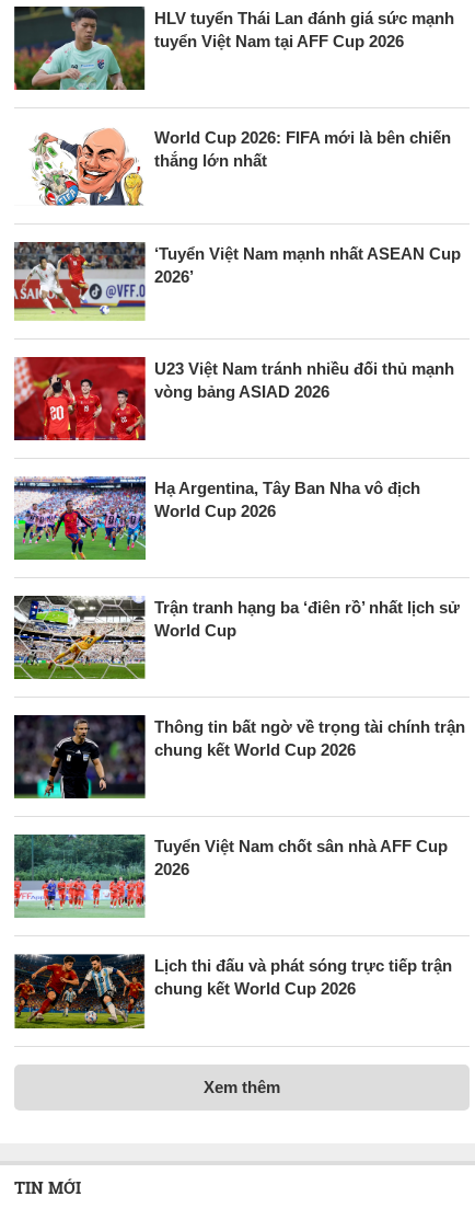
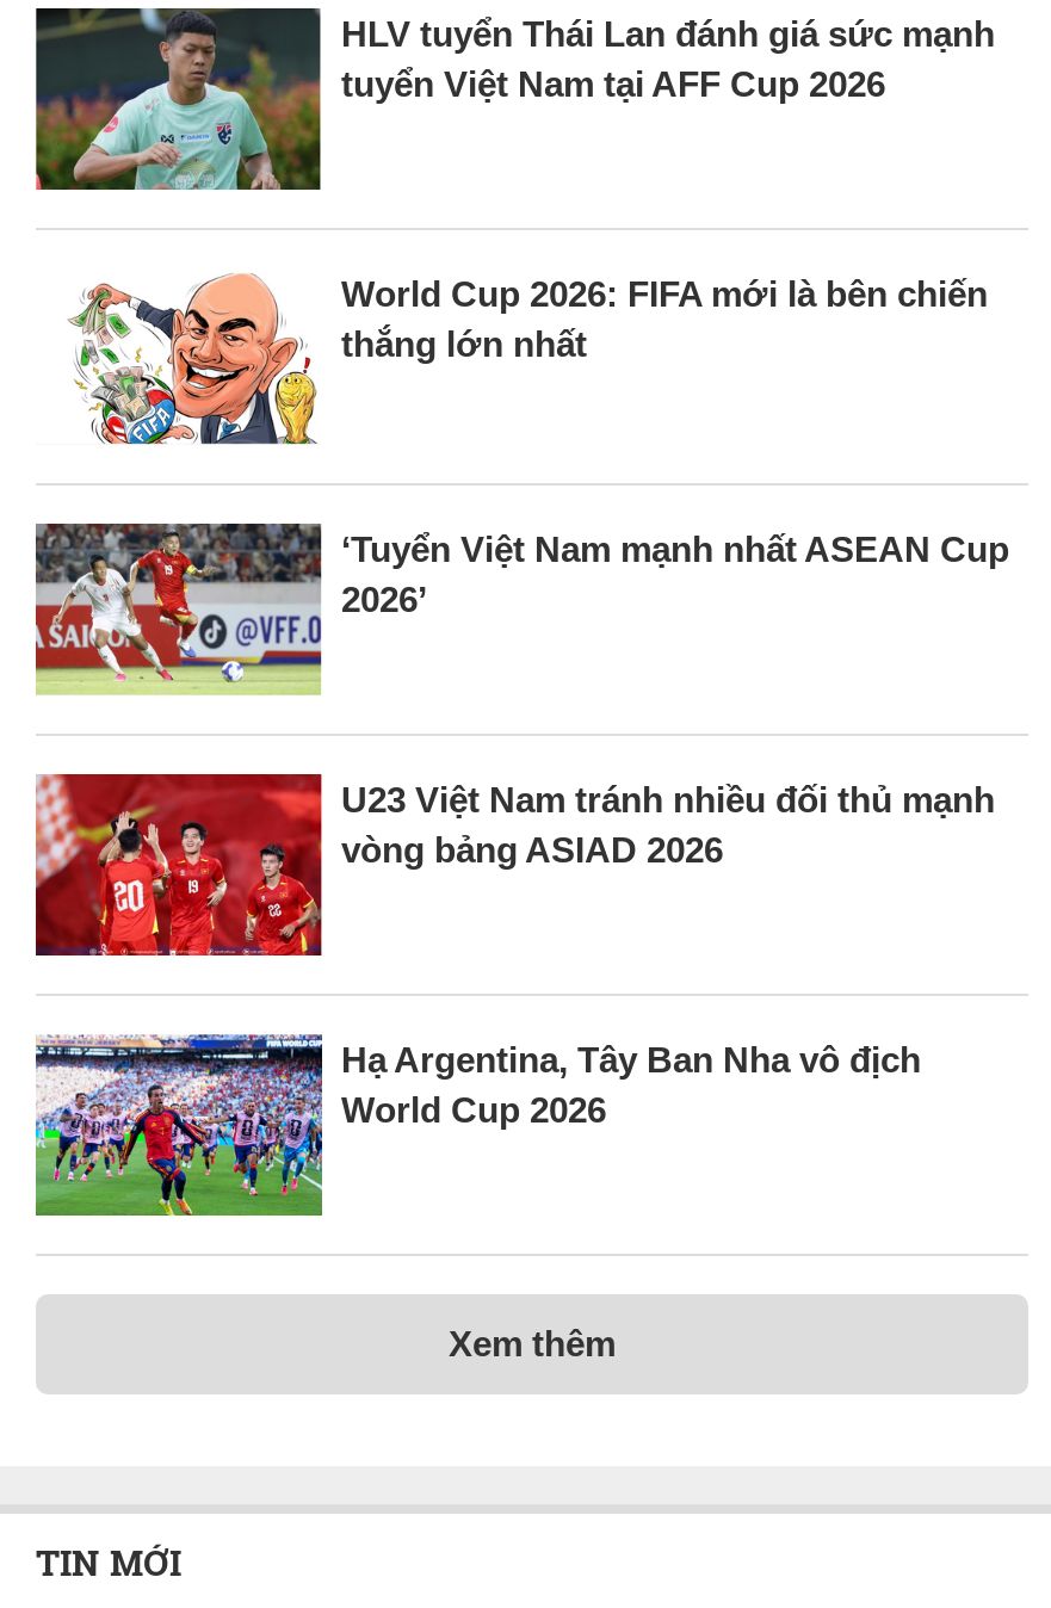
- [image]
- Trận tranh hạng ba ‘điên rồ’ nhất lịch sử
- World Cup

- [image]
- Thông tin bất ngờ về trọng tài chính trận
- chung kết World Cup 2026

- [image]
- Tuyển Việt Nam chốt sân nhà AFF Cup
- 2026

- [image]
- Lịch thi đấu và phát sóng trực tiếp trận
- chung kết World Cup 2026
